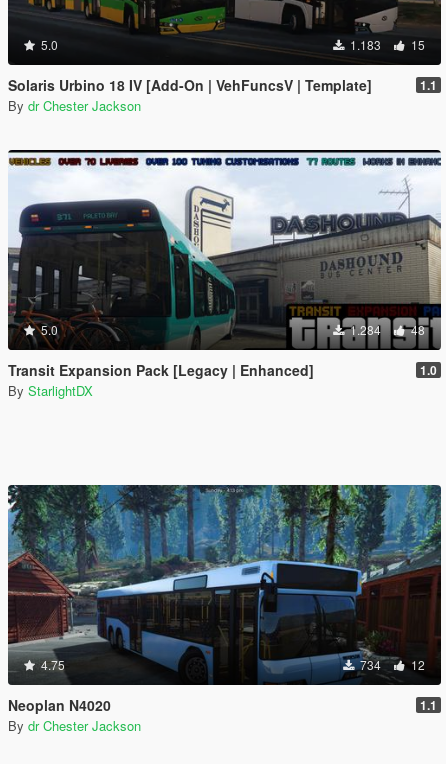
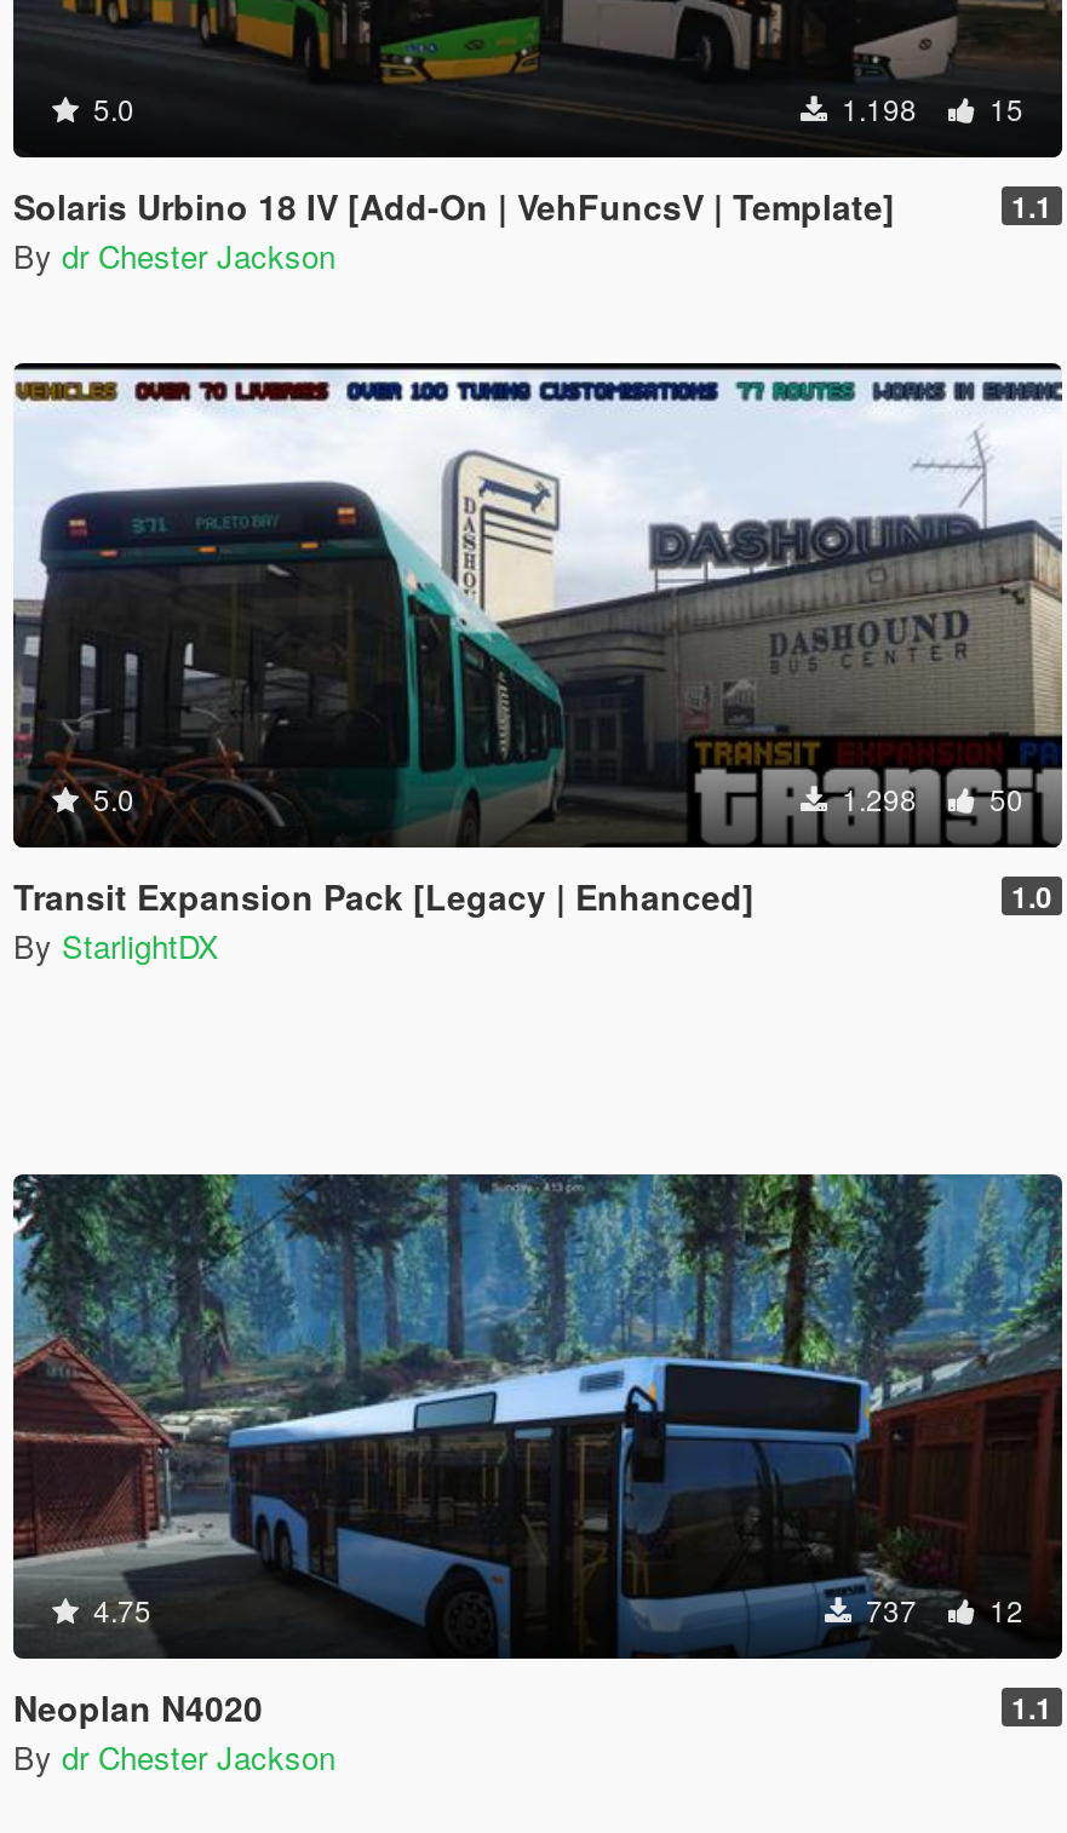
- 1.183 15
+ 1.198 15

- 1.284
+ 1.298

- 48
+ 50

- 734 12
+ 737 12
